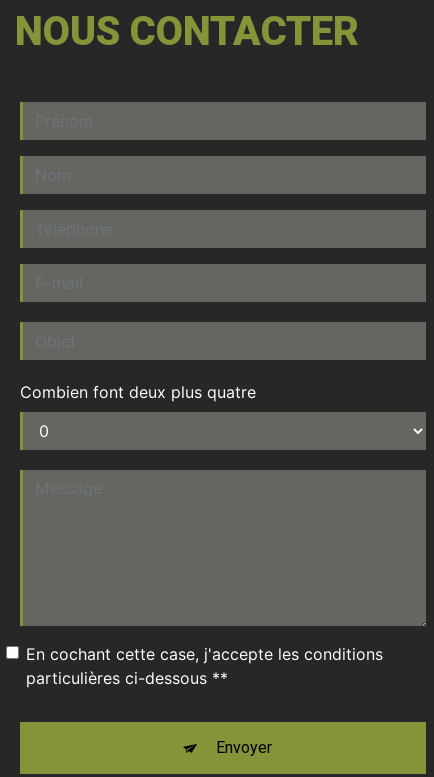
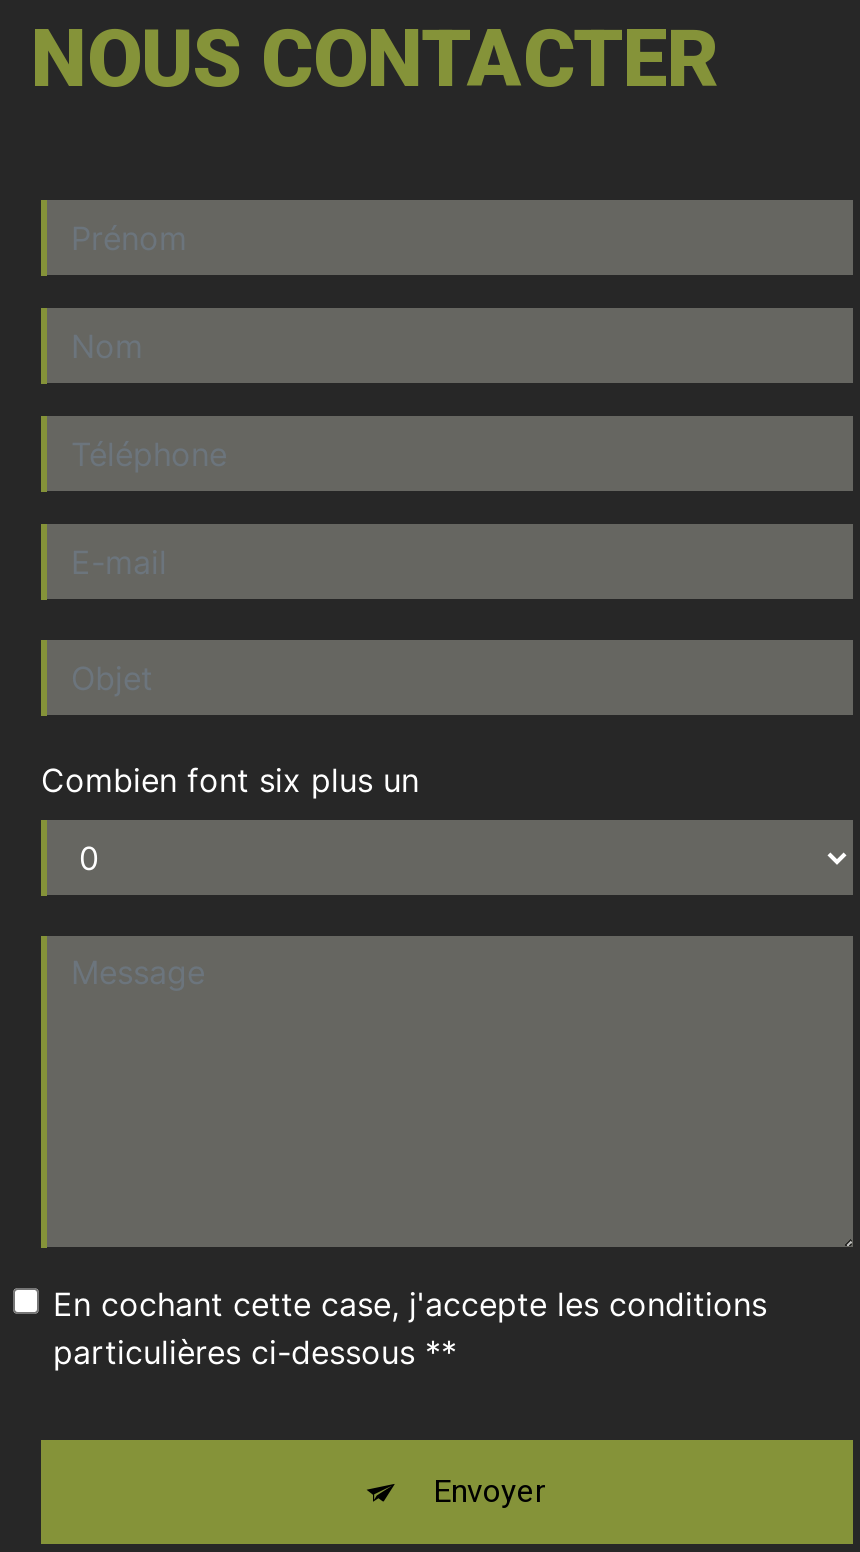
- Combien font deux plus quatre
+ Combien font six plus un
